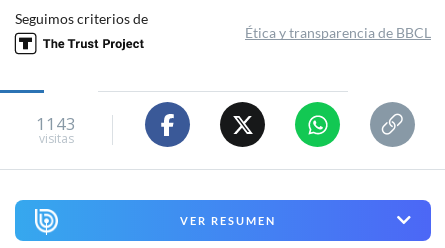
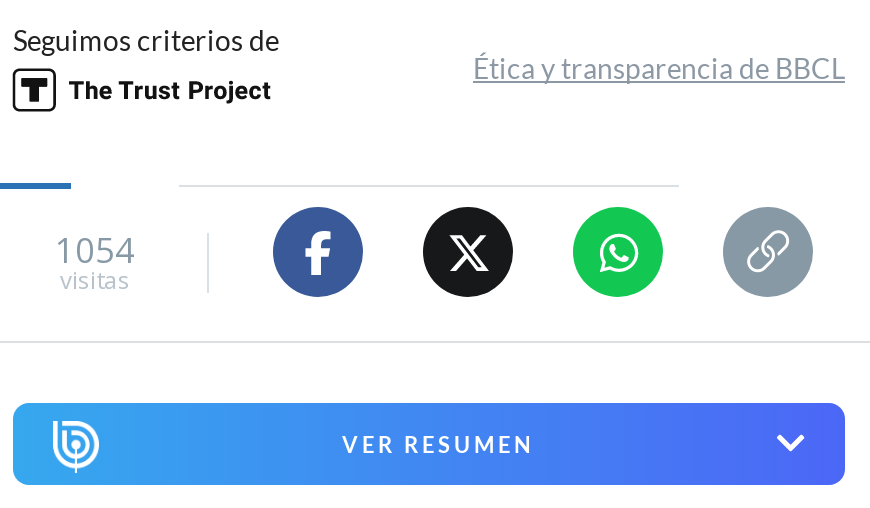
- 1143
+ 1054
